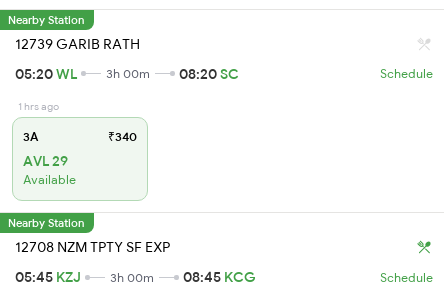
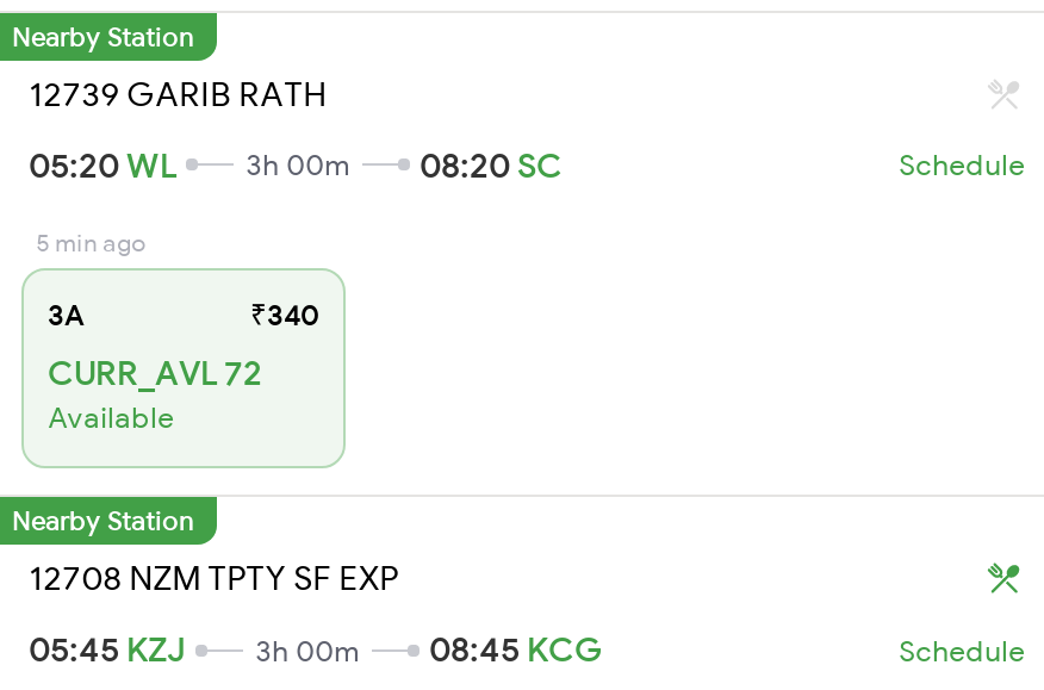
- 1 hrs ago
+ 5 min ago

- AVL 29
+ CURR_AVL 72
